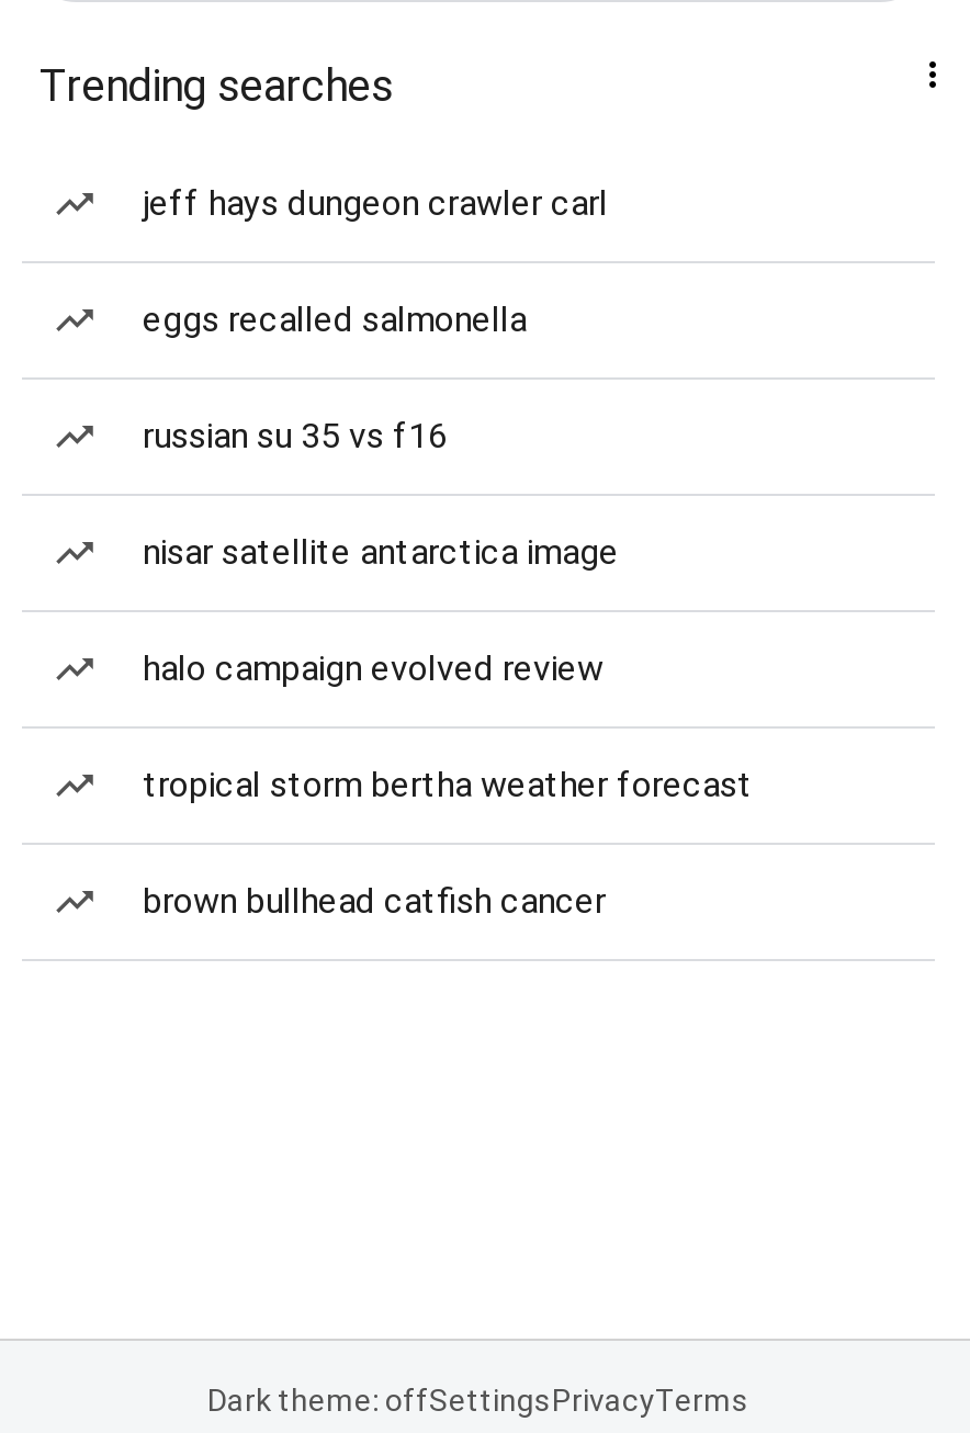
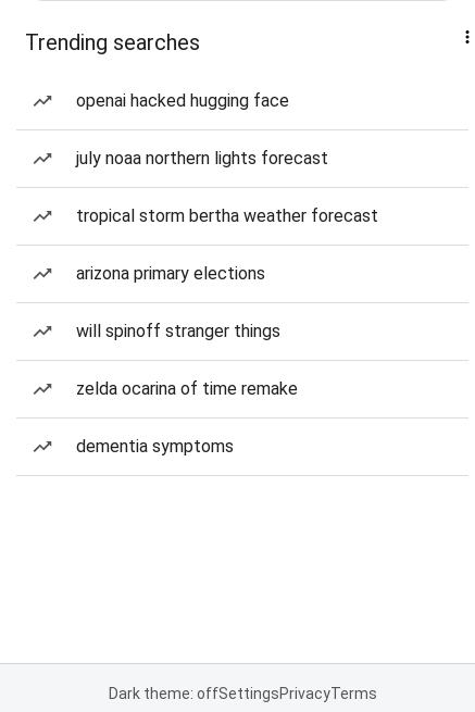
- jeff hays dungeon crawler carl
- eggs recalled salmonella
- russian su 35 vs f16
- nisar satellite antarctica image
- halo campaign evolved review
+ openai hacked hugging face
+ july noaa northern lights forecast

moved up: tropical storm bertha weather forecast

- brown bullhead catfish cancer
+ arizona primary elections
+ will spinoff stranger things
+ zelda ocarina of time remake
+ dementia symptoms
